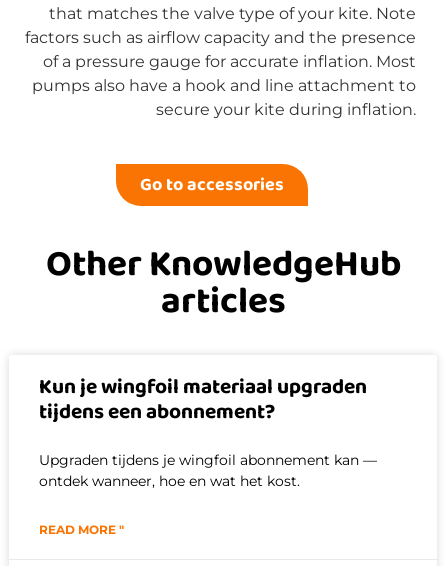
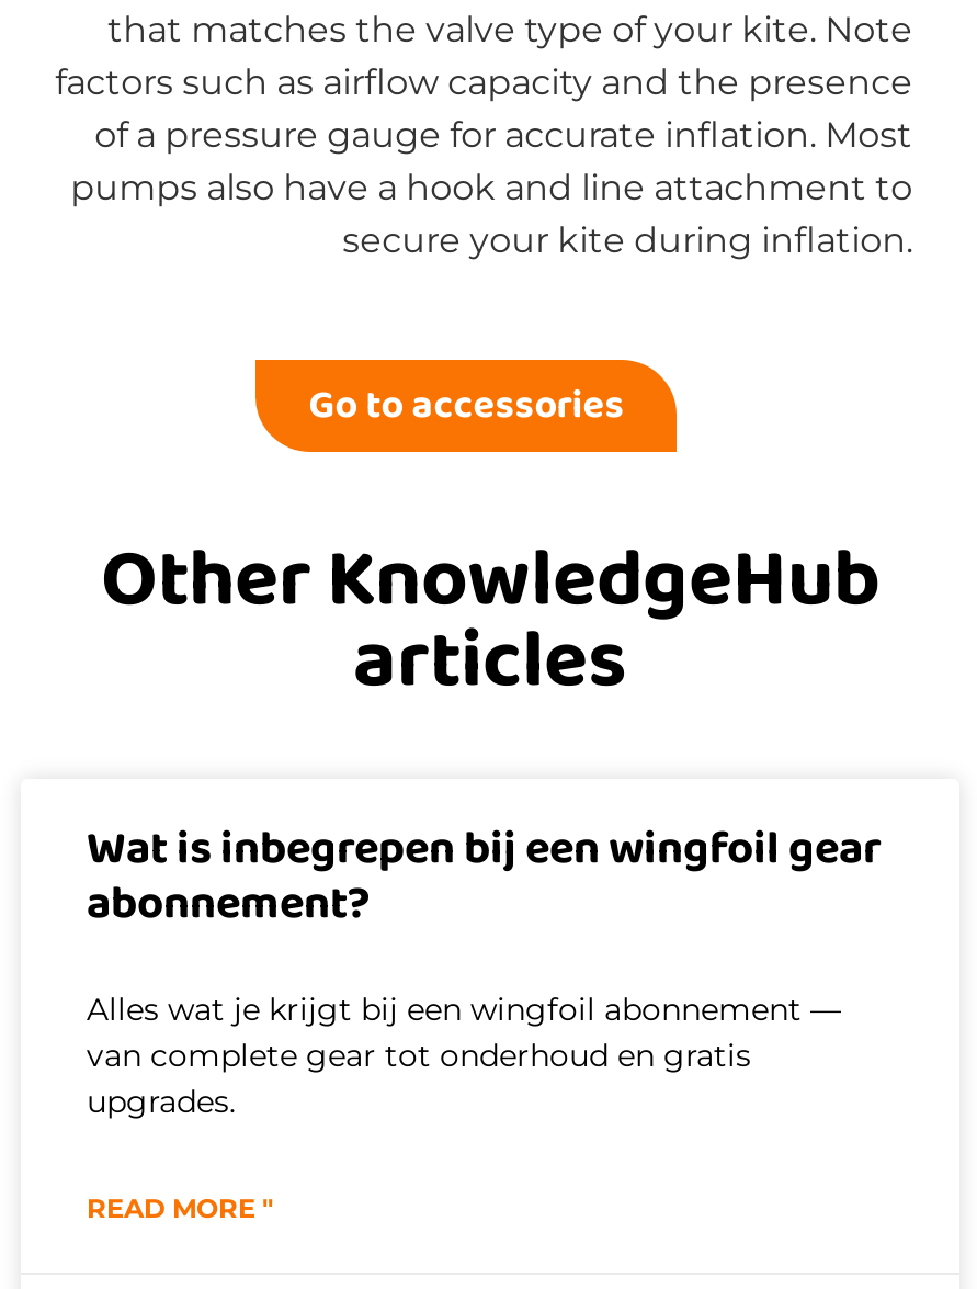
- Kun je wingfoil materiaal upgraden
- tijdens een abonnement?
+ Wat is inbegrepen bij een wingfoil gear
+ abonnement?

- Upgraden tijdens je wingfoil abonnement kan —
- ontdek wanneer, hoe en wat het kost.
+ Alles wat je krijgt bij een wingfoil abonnement —
+ van complete gear tot onderhoud en gratis
+ upgrades.
